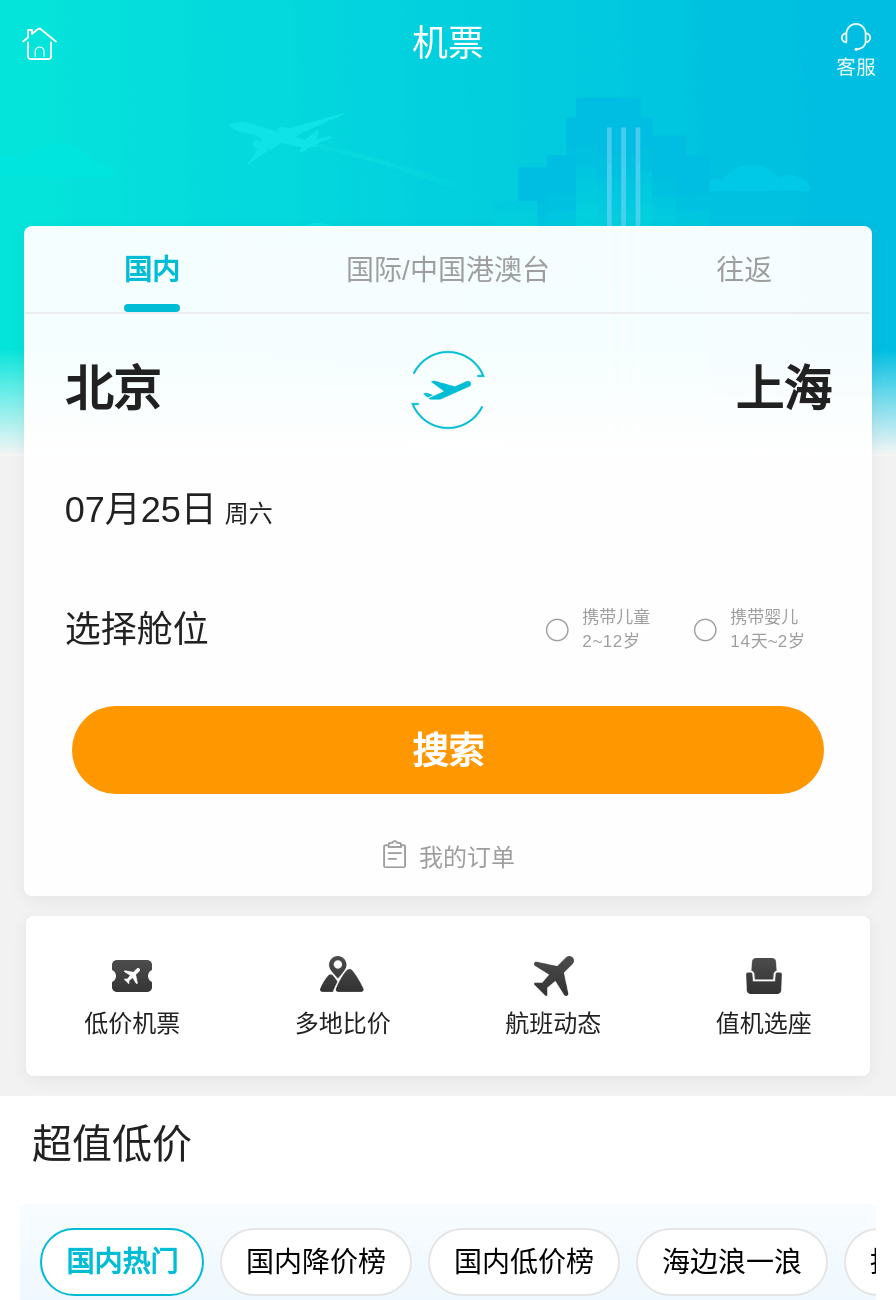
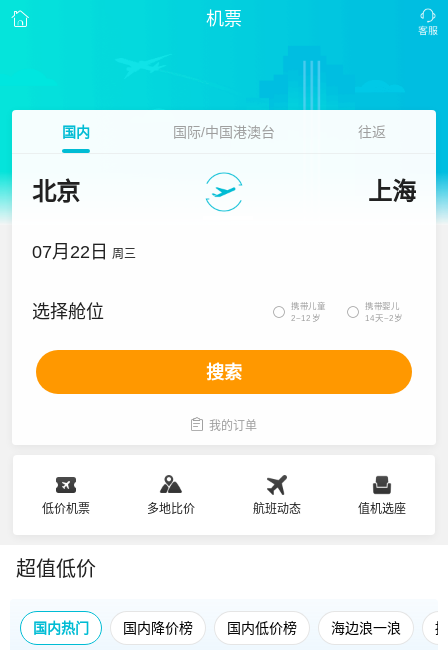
- 07月25日 周六
+ 07月22日 周三
